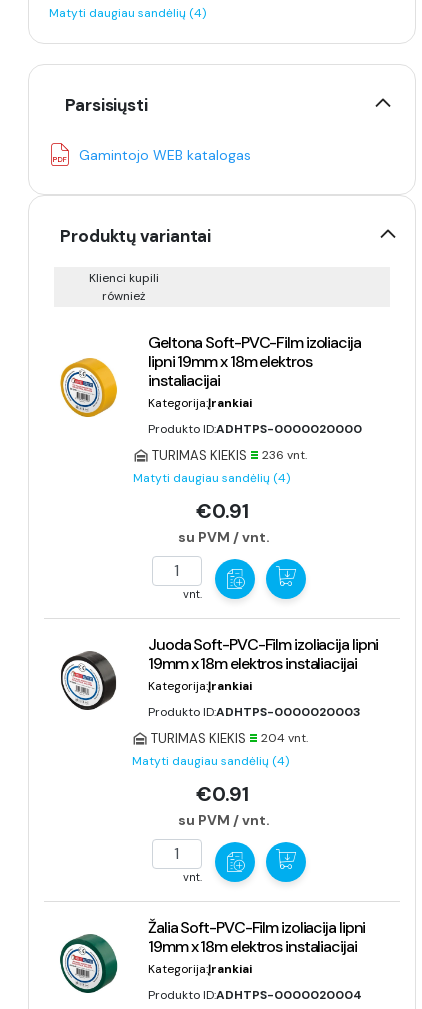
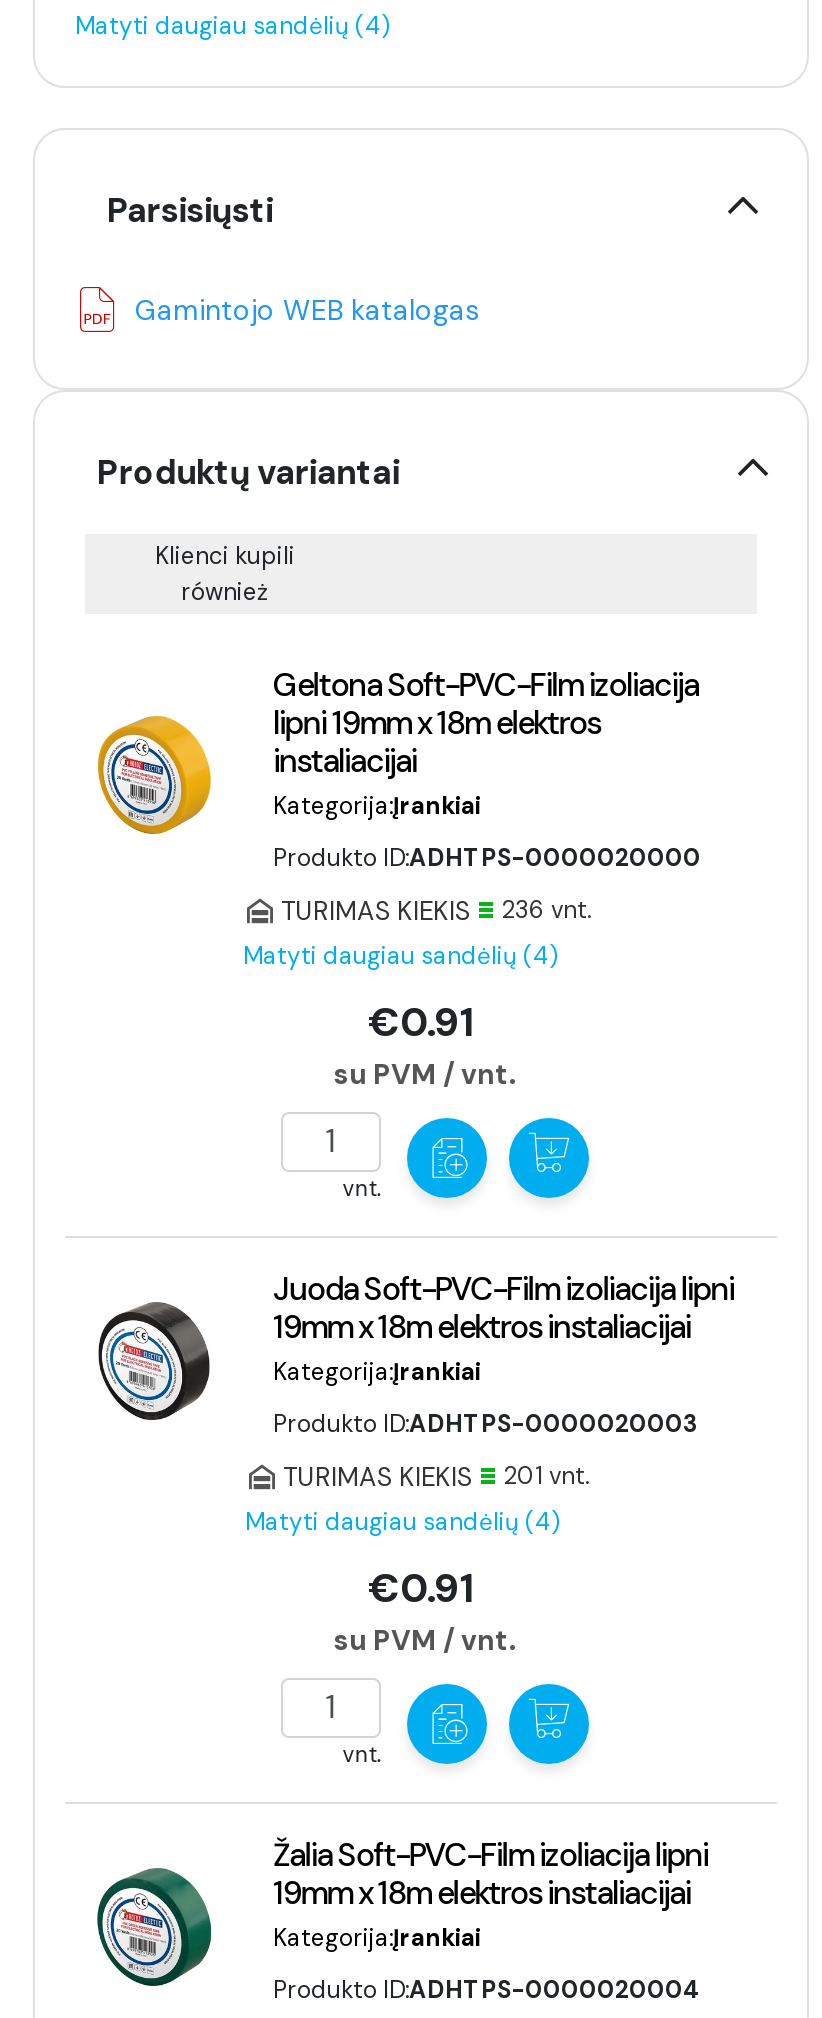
- TURIMAS KIEKIS 204 vnt.
+ TURIMAS KIEKIS 201 vnt.
